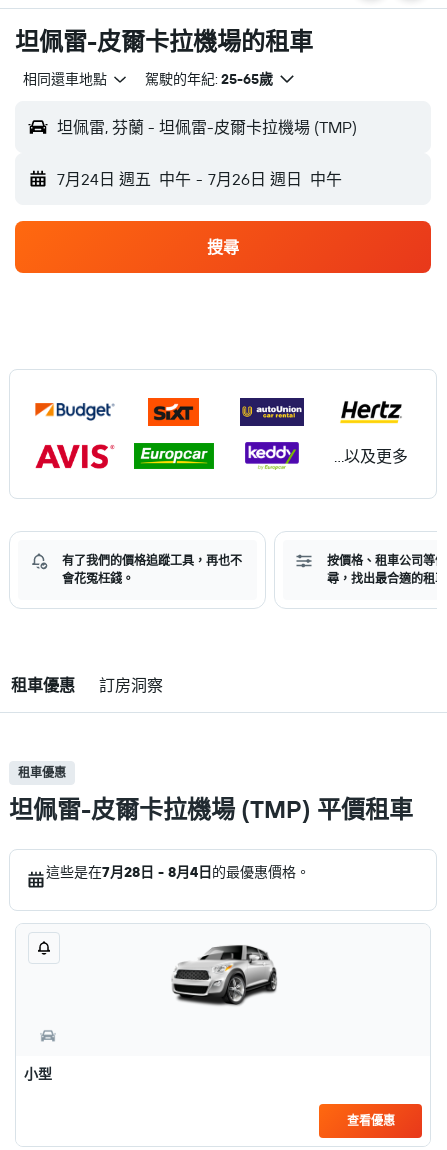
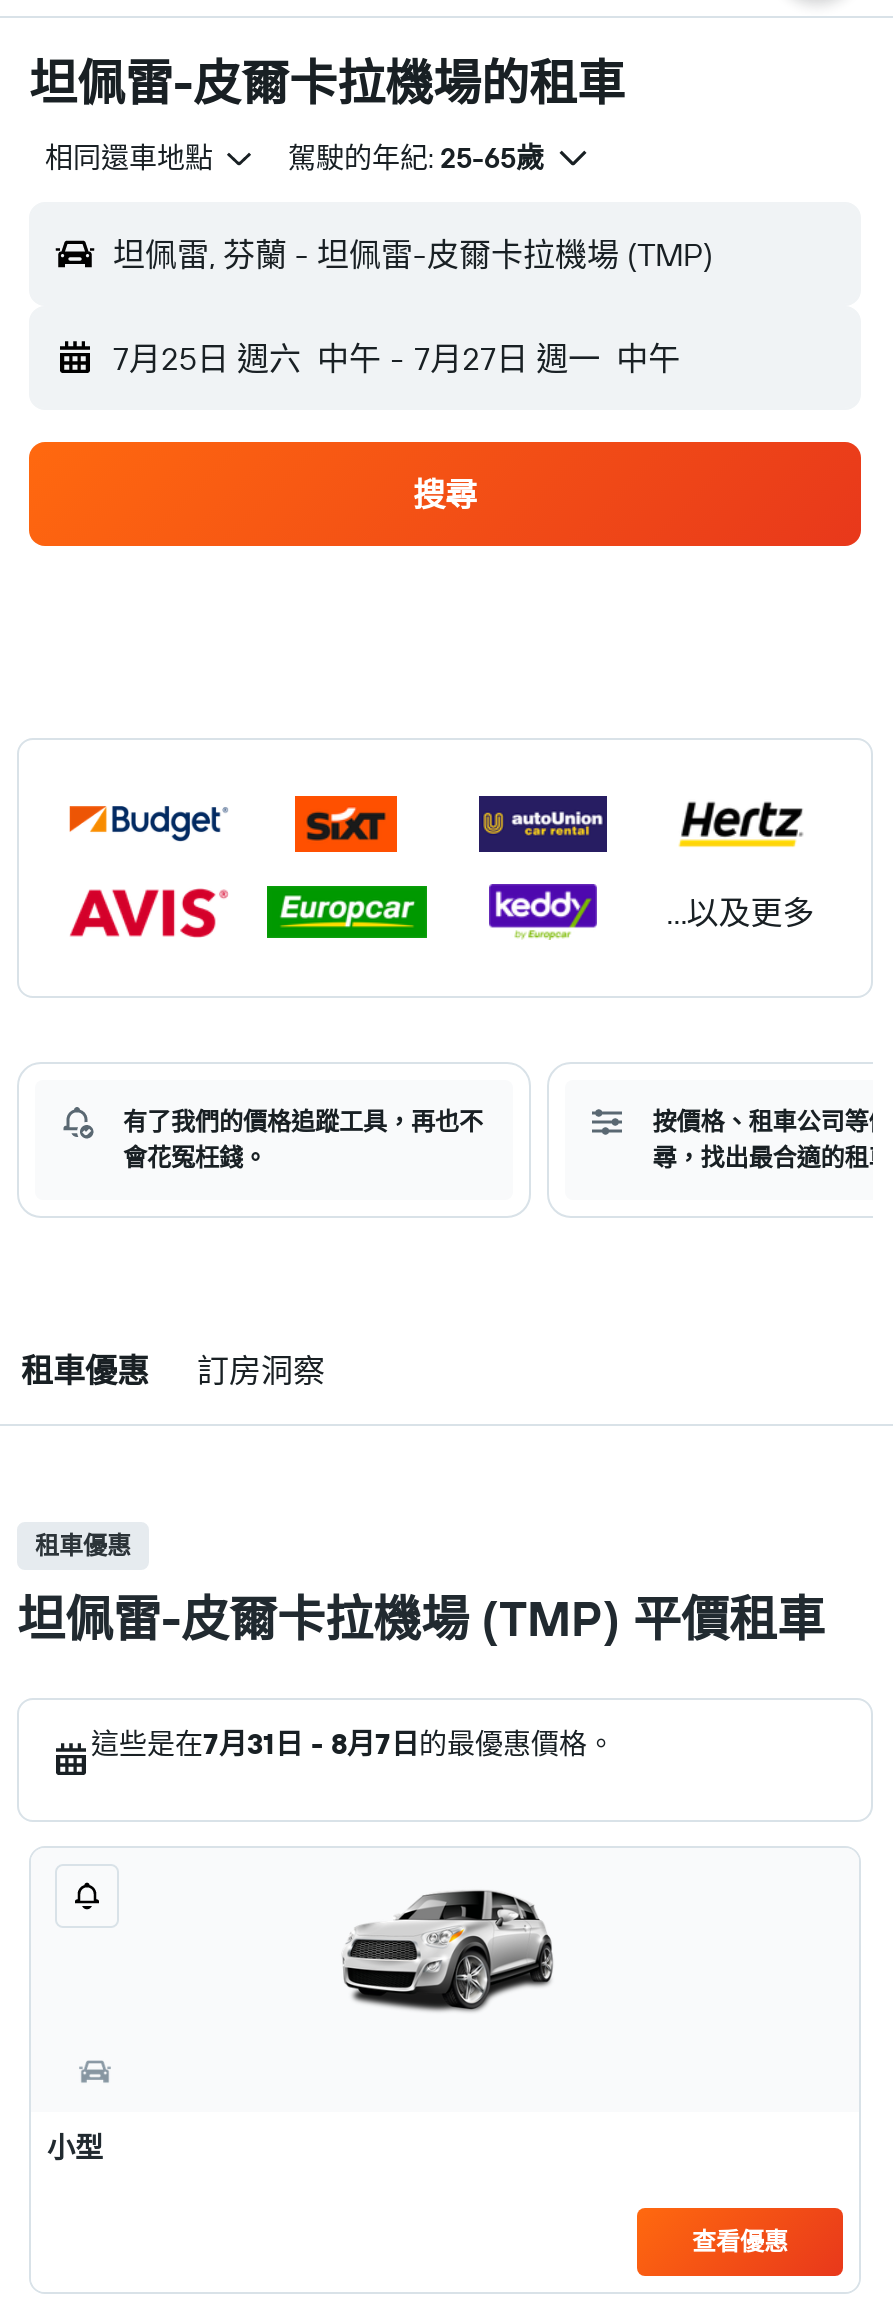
- 7月24日 週五 中午 - 7月26日 週日 中午
+ 7月25日 週六 中午 - 7月27日 週一 中午

- 這些是在7月28日 - 8月4日的最優惠價格。
+ 這些是在7月31日 - 8月7日的最優惠價格。
